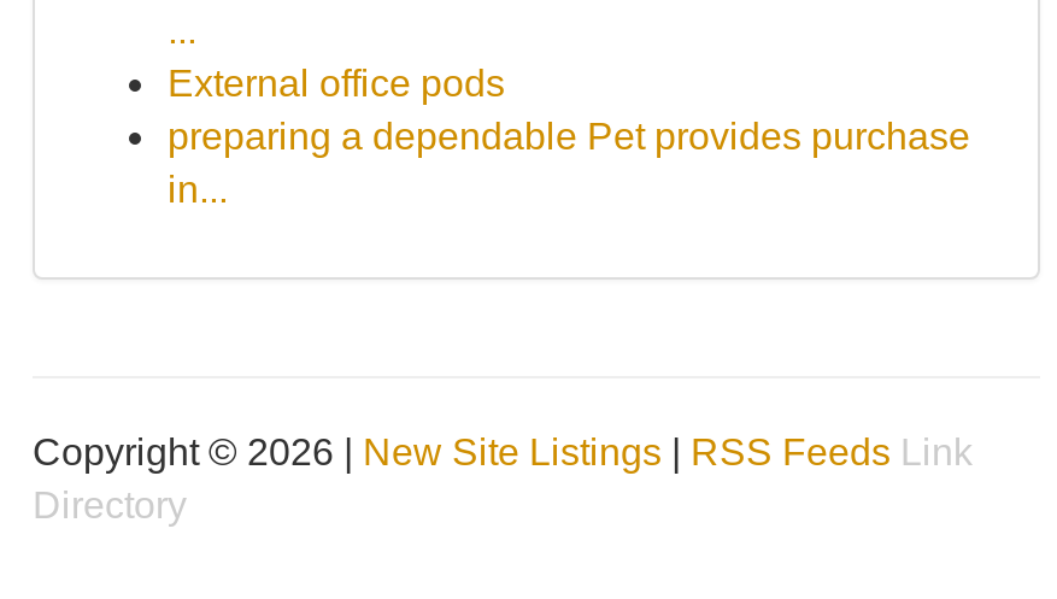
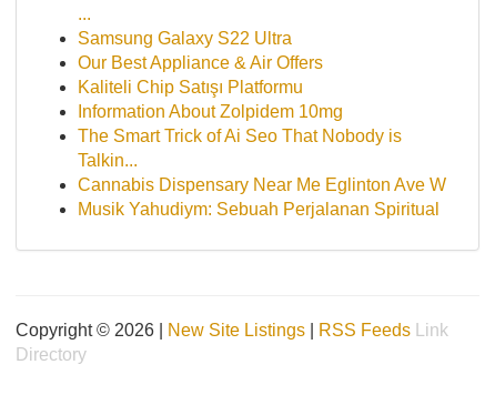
- External office pods
- preparing a dependable Pet provides purchase
- in...
+ Samsung Galaxy S22 Ultra
+ Our Best Appliance & Air Offers
+ Kaliteli Chip Satışı Platformu
+ Information About Zolpidem 10mg
+ The Smart Trick of Ai Seo That Nobody is
+ Talkin...
+ Cannabis Dispensary Near Me Eglinton Ave W
+ Musik Yahudiym: Sebuah Perjalanan Spiritual
